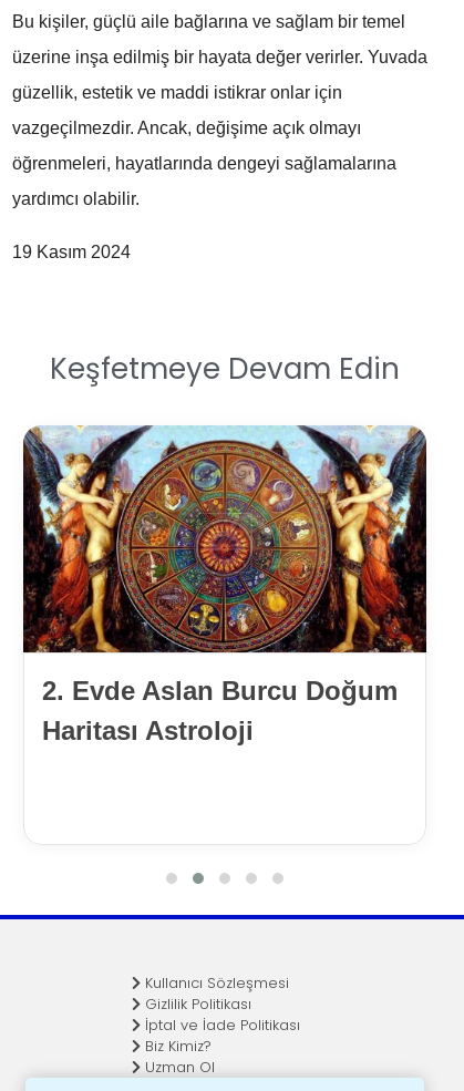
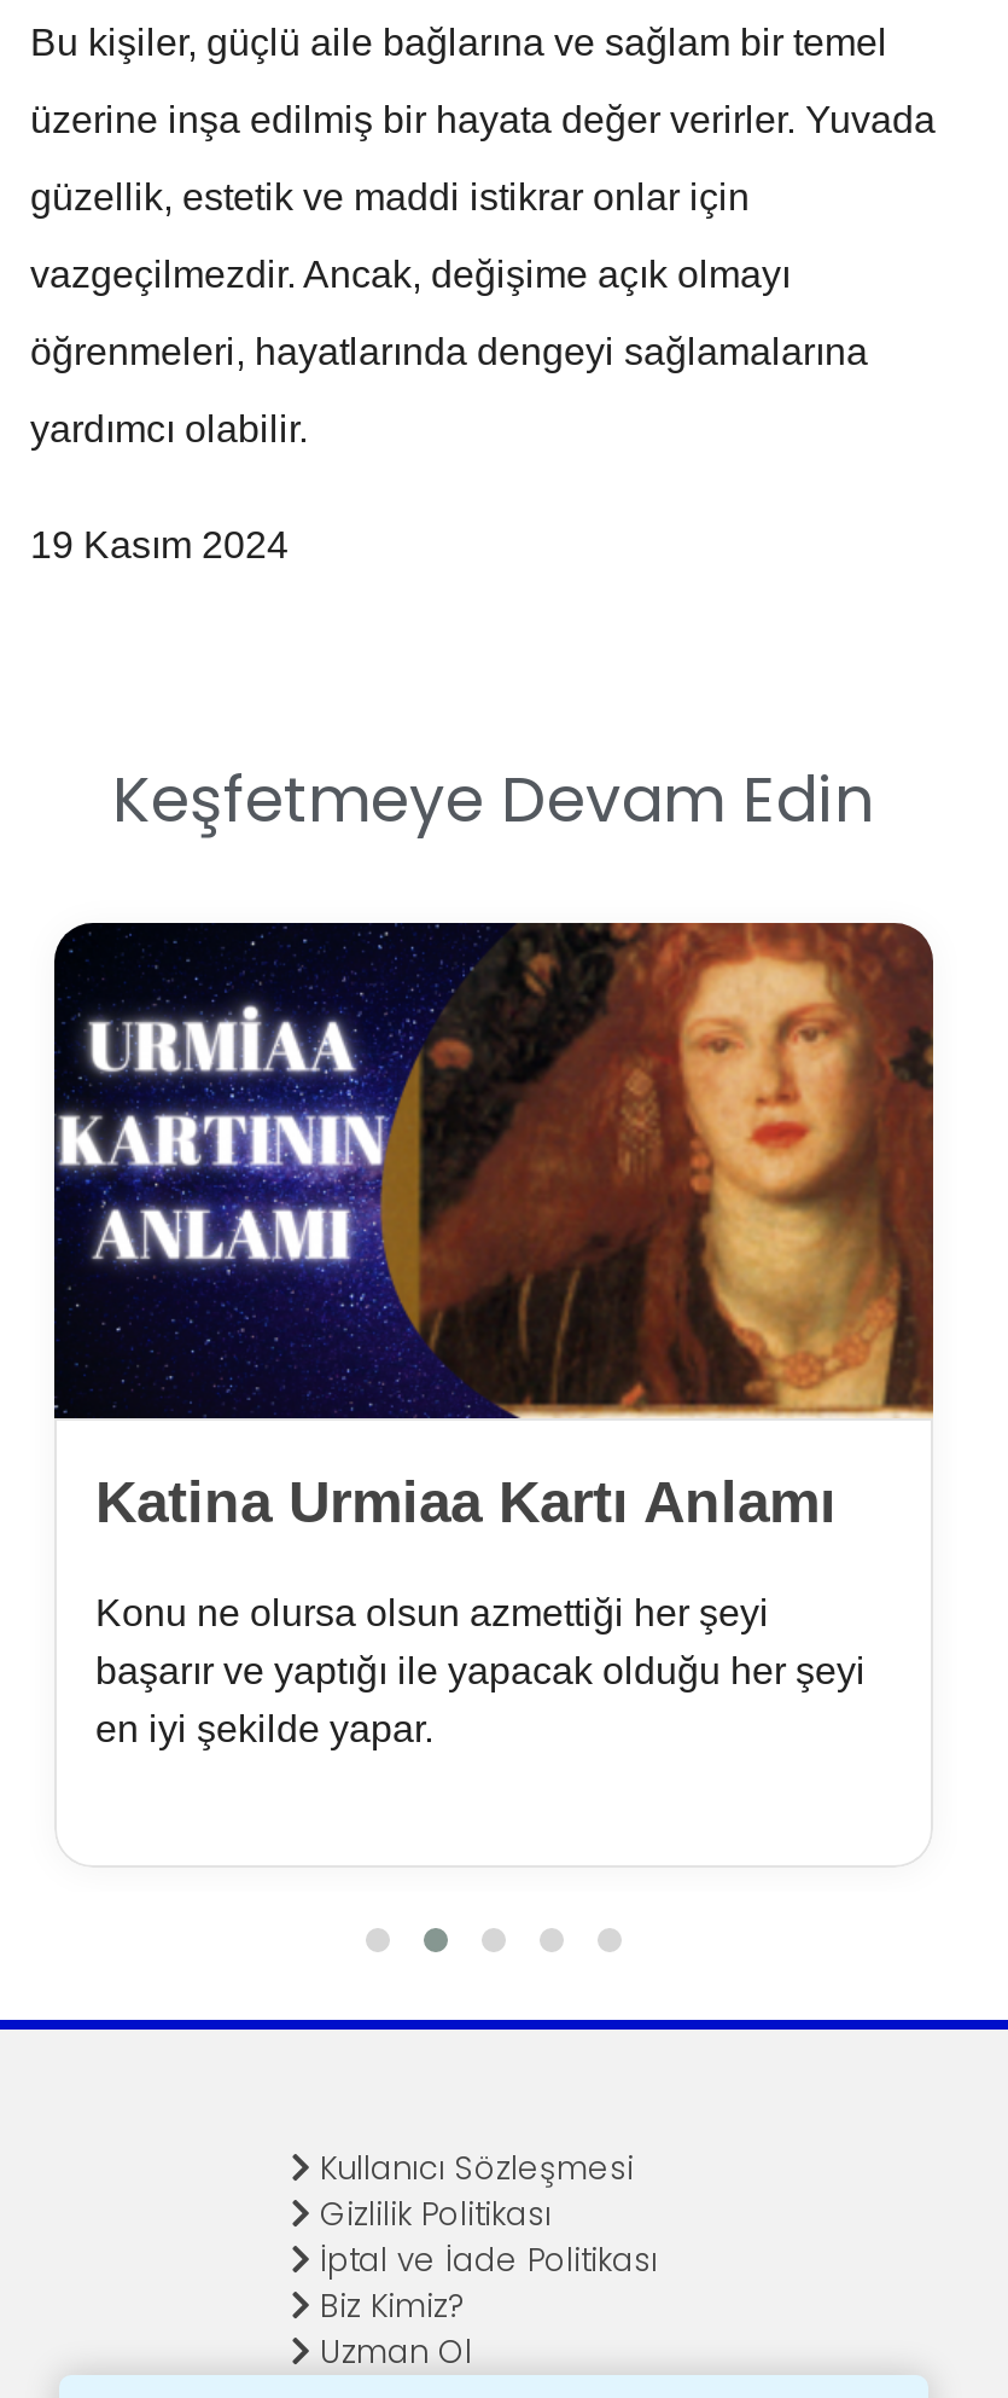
- [image]
- 2. Evde Aslan Burcu Doğum
- Haritası Astroloji
+ [image]
+ Katina Urmiaa Kartı Anlamı
+ Konu ne olursa olsun azmettiği her şeyi
+ başarır ve yaptığı ile yapacak olduğu her şeyi
+ en iyi şekilde yapar.
